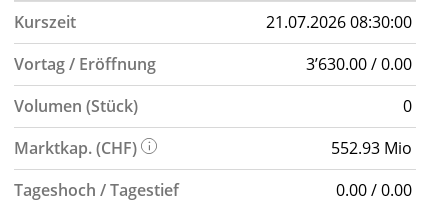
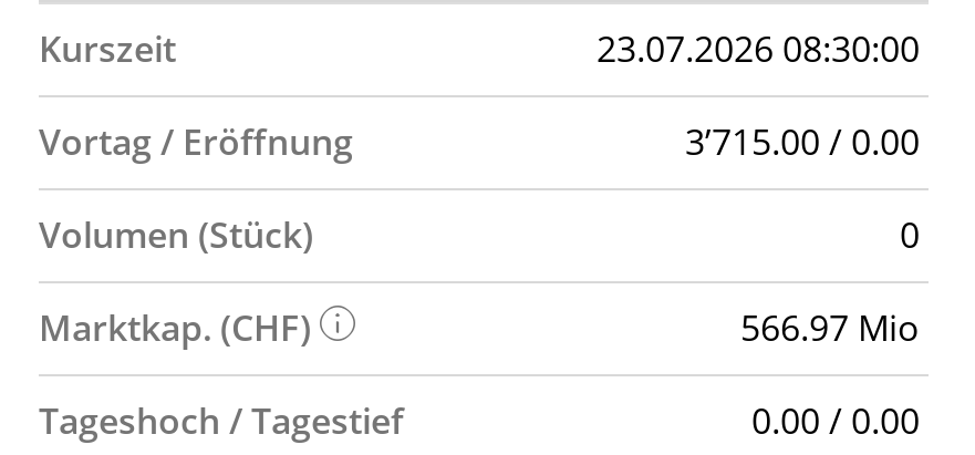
- 21.07.2026 08:30:00
+ 23.07.2026 08:30:00

- 3’630.00 / 0.00
+ 3’715.00 / 0.00

- 552.93 Mio
+ 566.97 Mio
